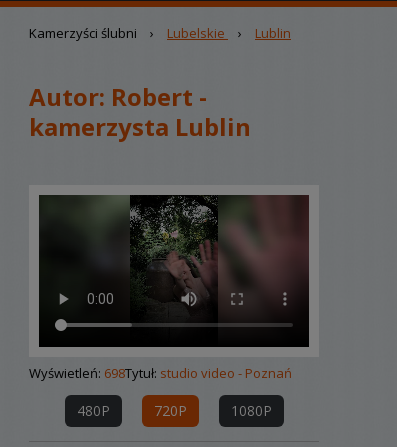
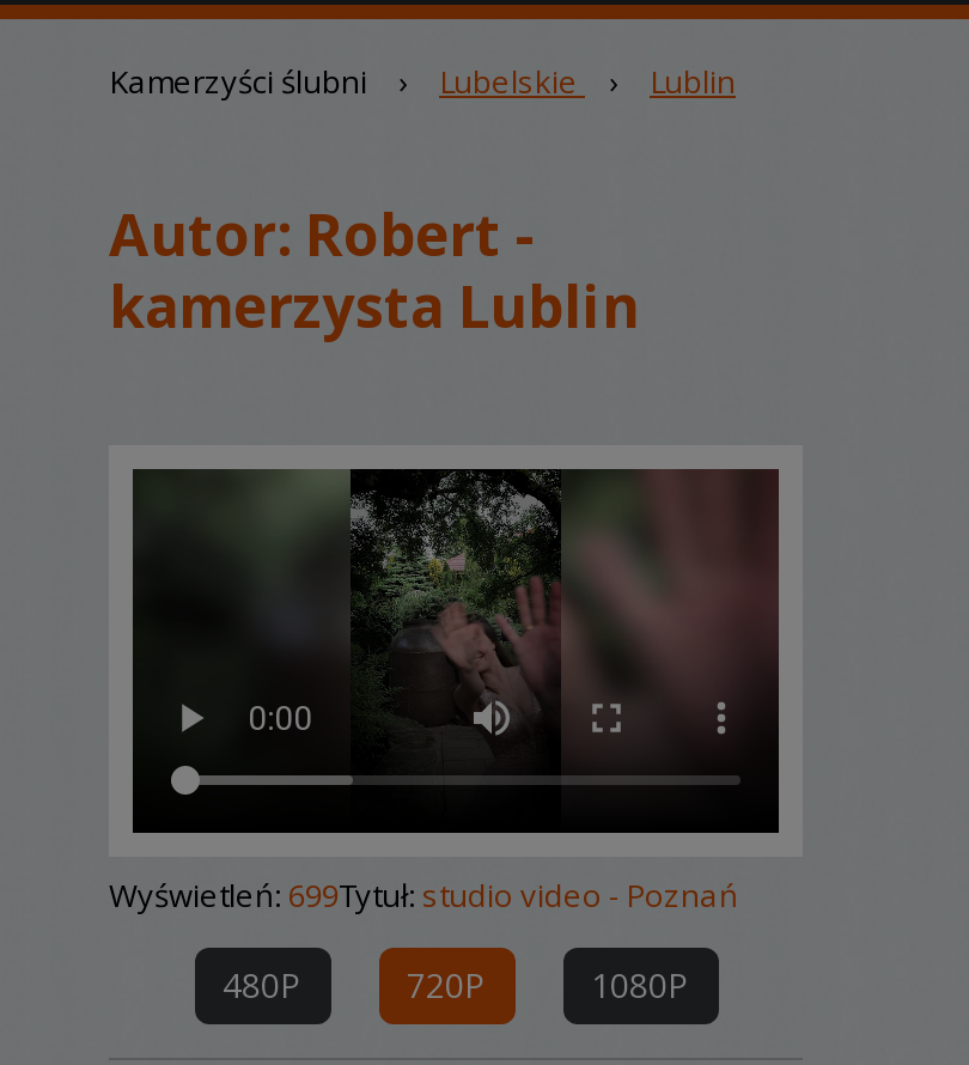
- Wyświetleń: 698Tytuł: studio video - Poznań
+ Wyświetleń: 699Tytuł: studio video - Poznań
